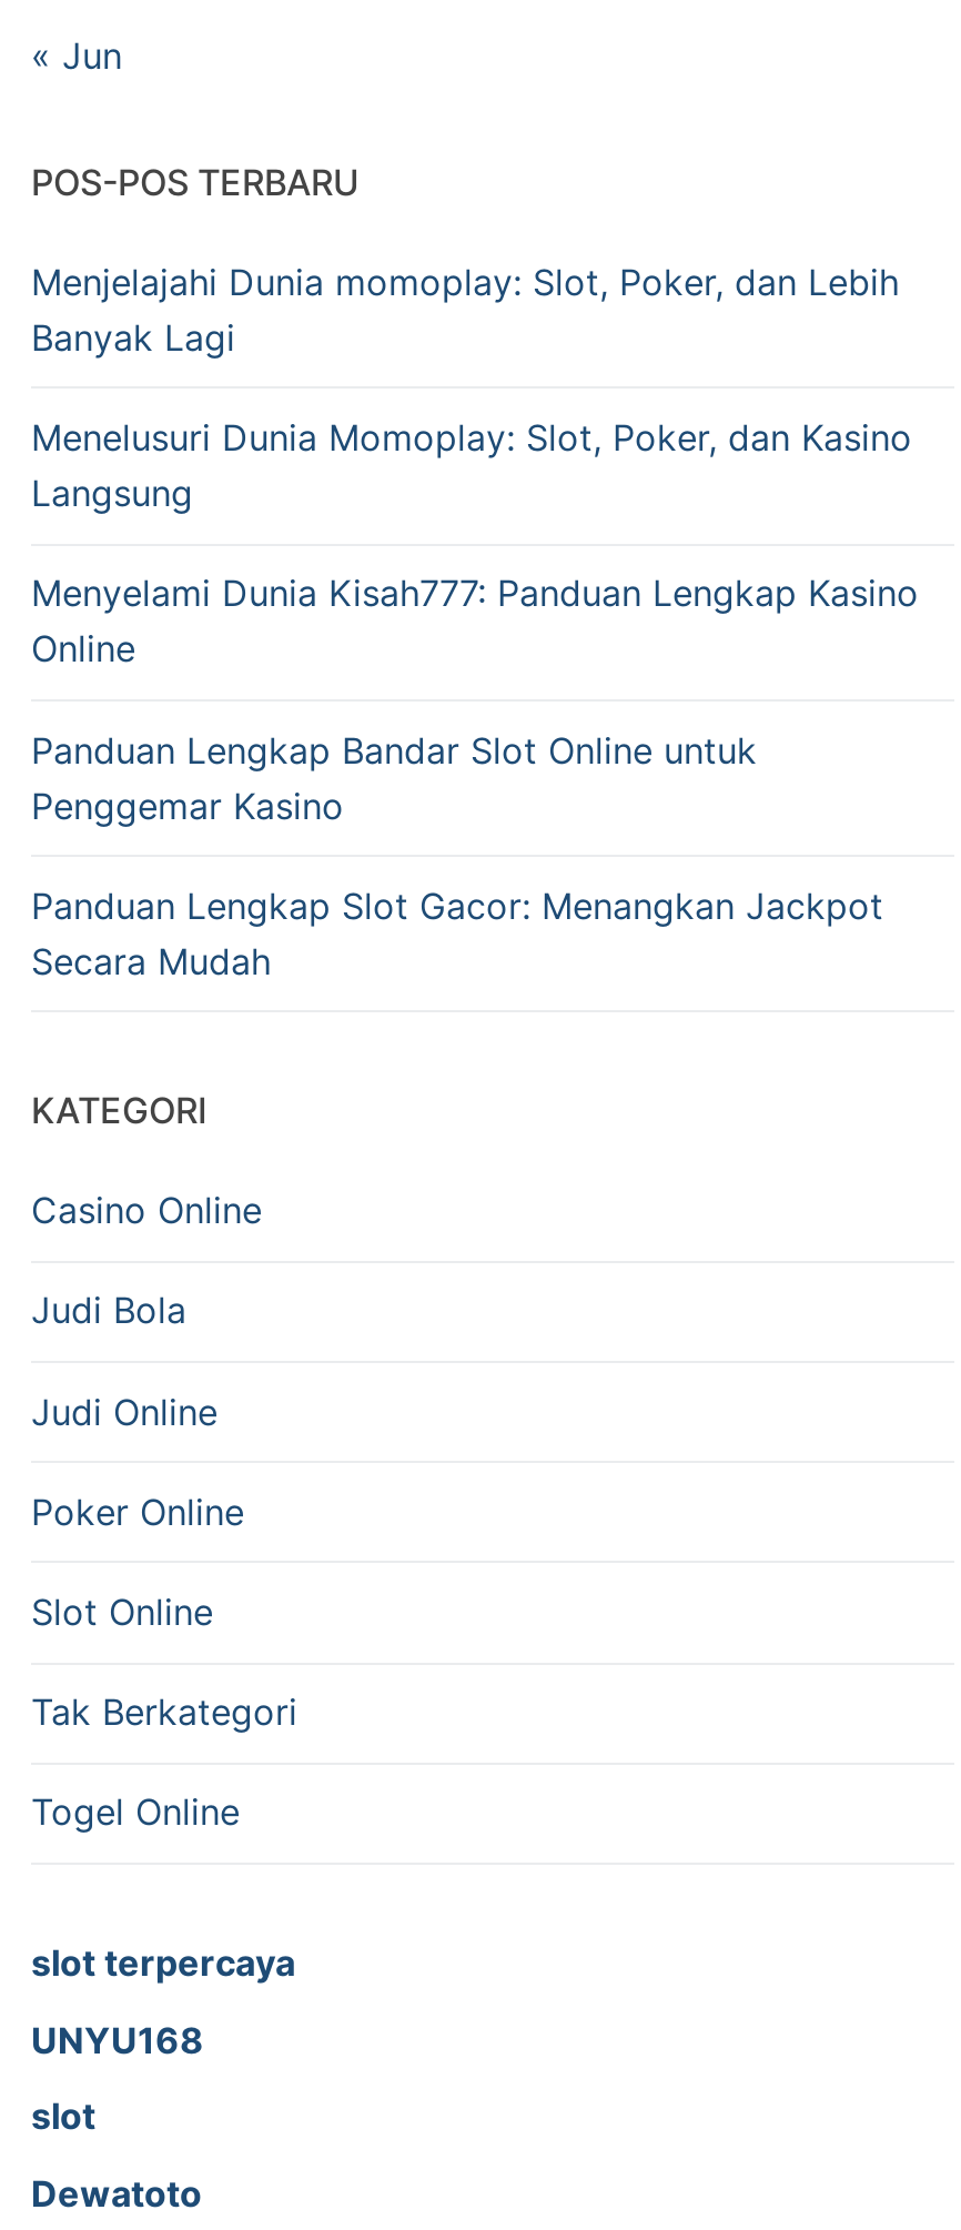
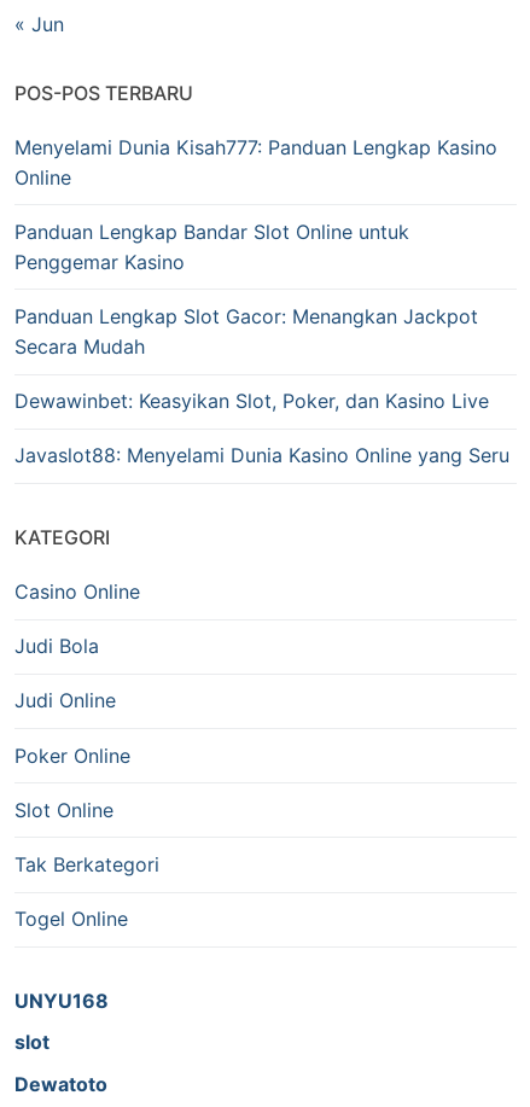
- Menjelajahi Dunia momoplay: Slot, Poker, dan Lebih
- Banyak Lagi
- Menelusuri Dunia Momoplay: Slot, Poker, dan Kasino
- Langsung

moved up: Menyelami Dunia Kisah777: Panduan Lengkap Kasino | Online | Panduan Lengkap Bandar Slot Online untuk | Penggemar Kasino | Panduan Lengkap Slot Gacor: Menangkan Jackpot | Secara Mudah

+ Dewawinbet: Keasyikan Slot, Poker, dan Kasino Live
+ Javaslot88: Menyelami Dunia Kasino Online yang Seru

- slot terpercaya
